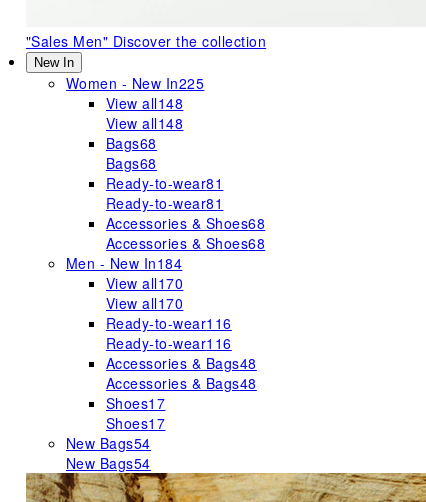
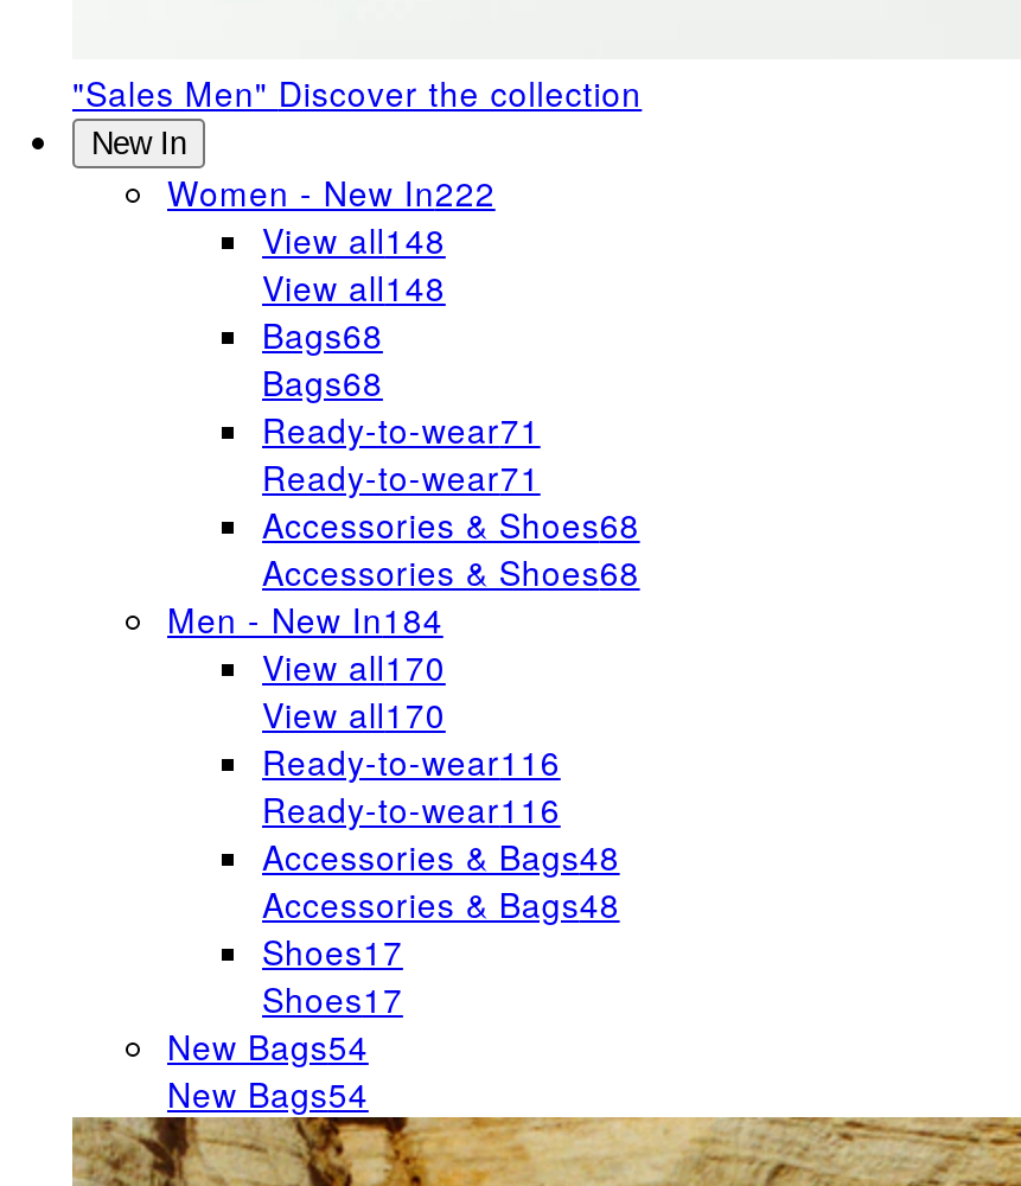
- Women - New In225
+ Women - New In222

- Ready-to-wear81
+ Ready-to-wear71

- Ready-to-wear81
+ Ready-to-wear71
